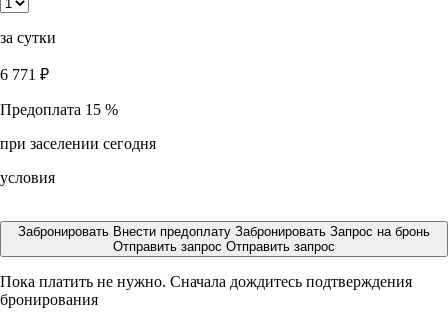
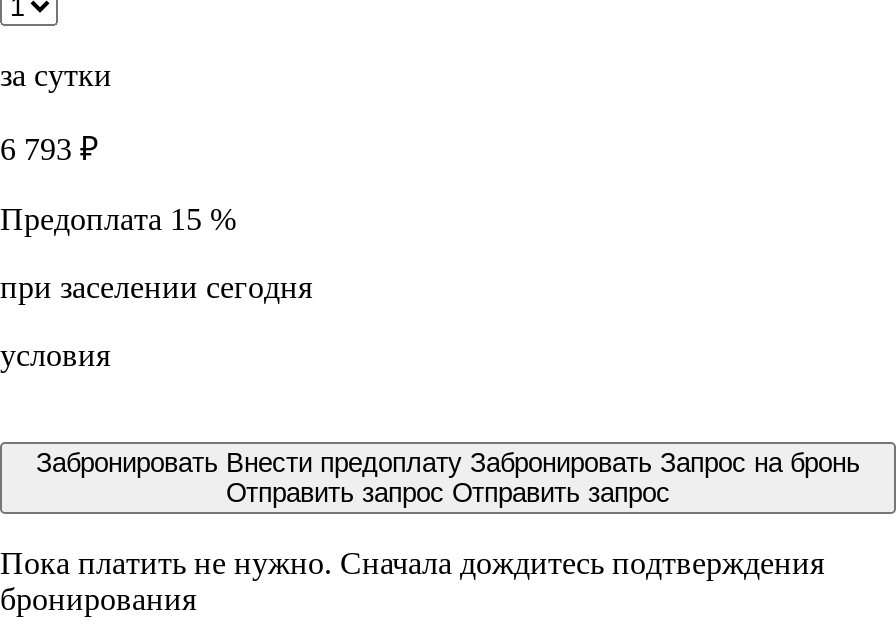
- 6 771 ₽
+ 6 793 ₽
